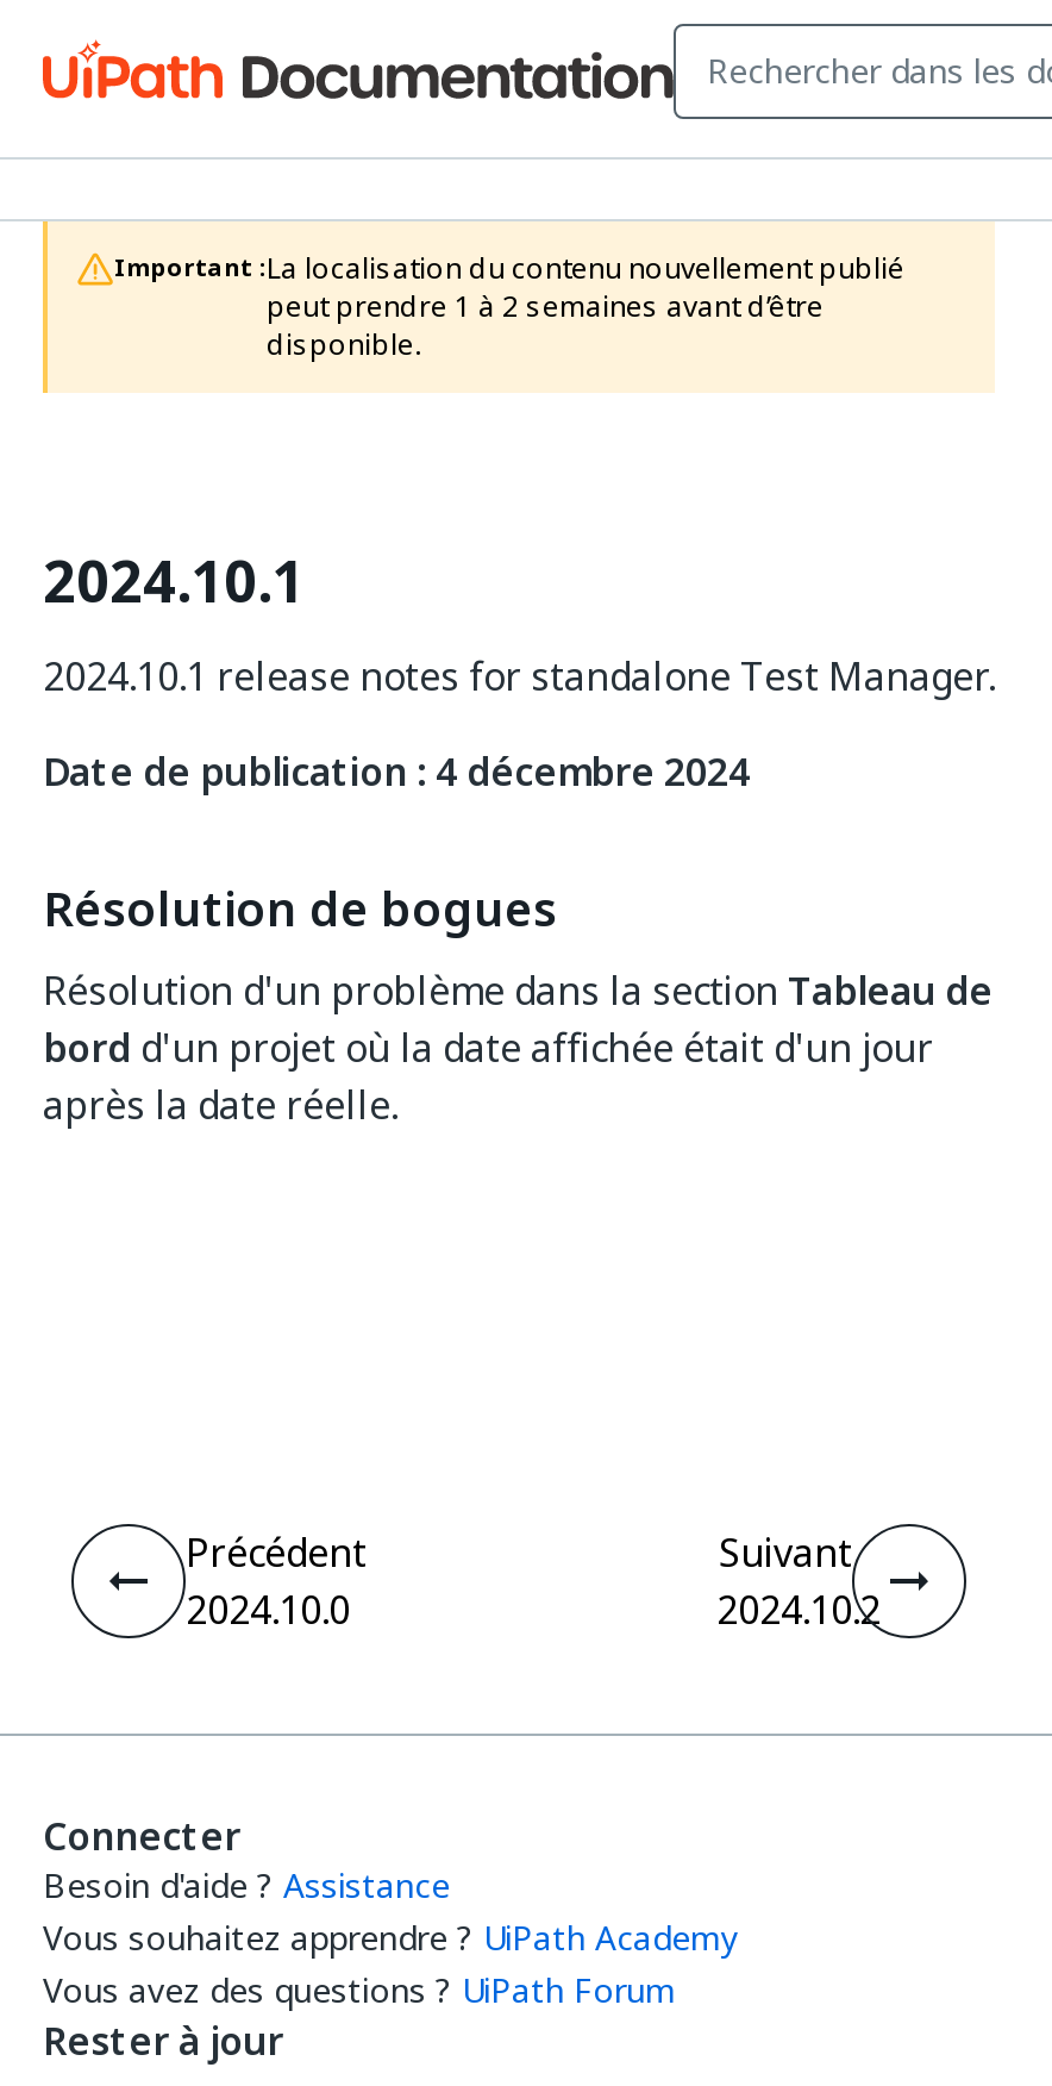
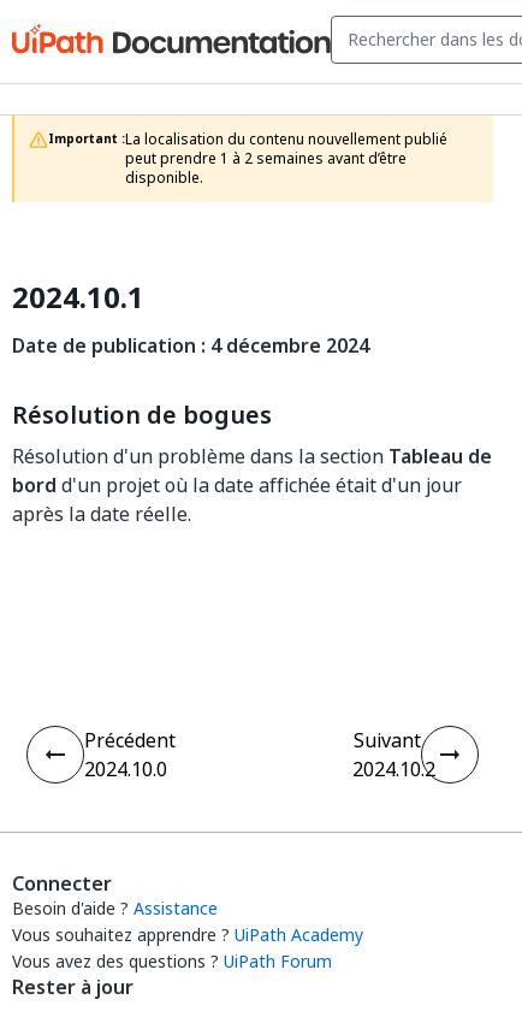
- 2024.10.1 release notes for standalone Test Manager.
